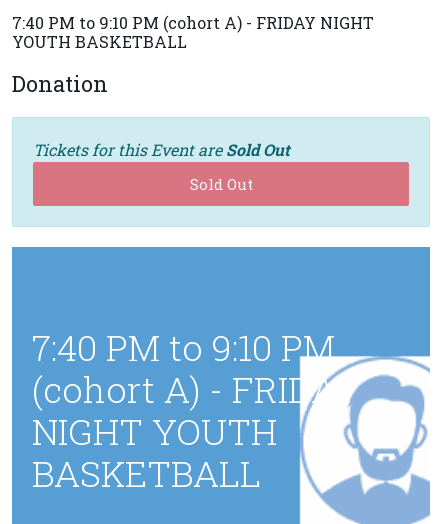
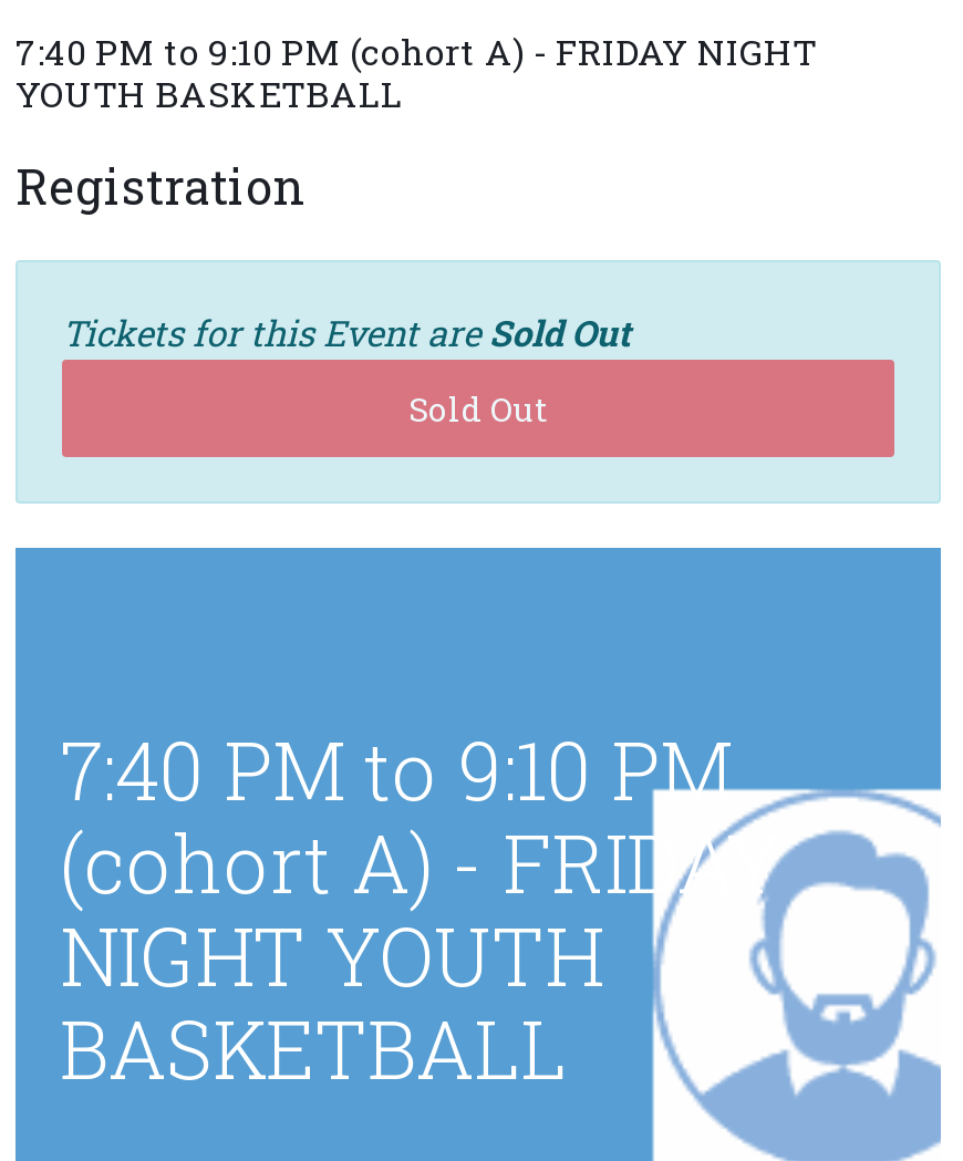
- Donation
+ Registration
